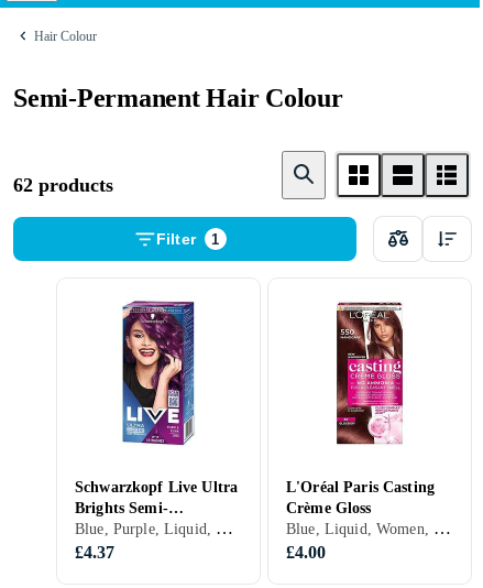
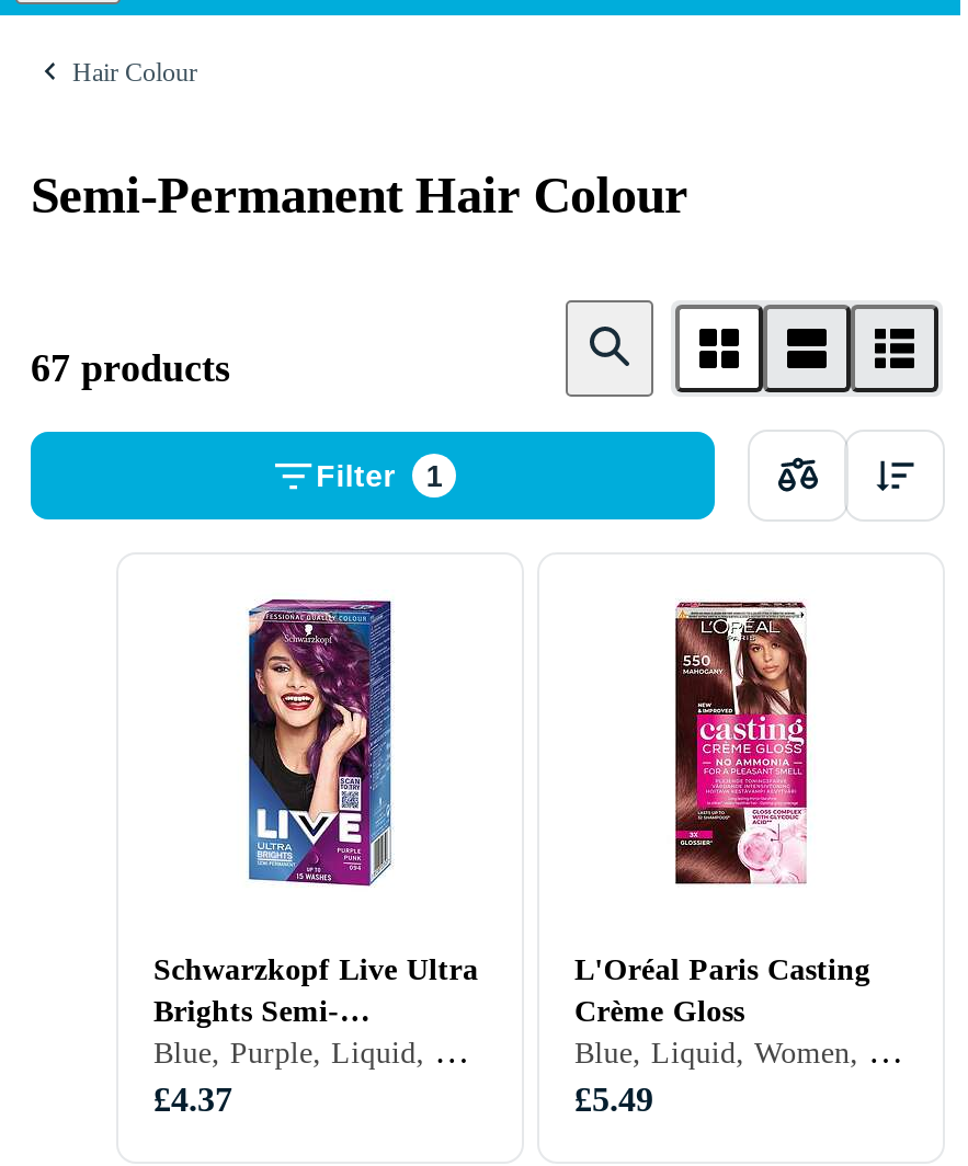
- 62 products
+ 67 products

- £4.00
+ £5.49
